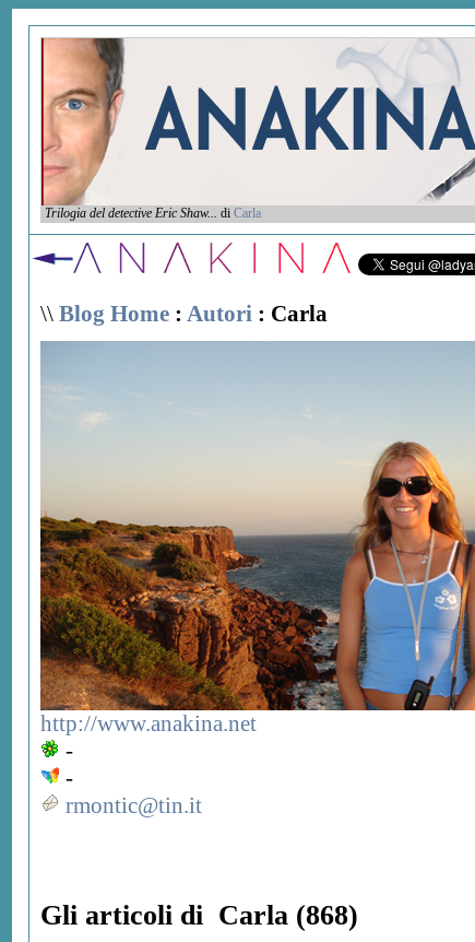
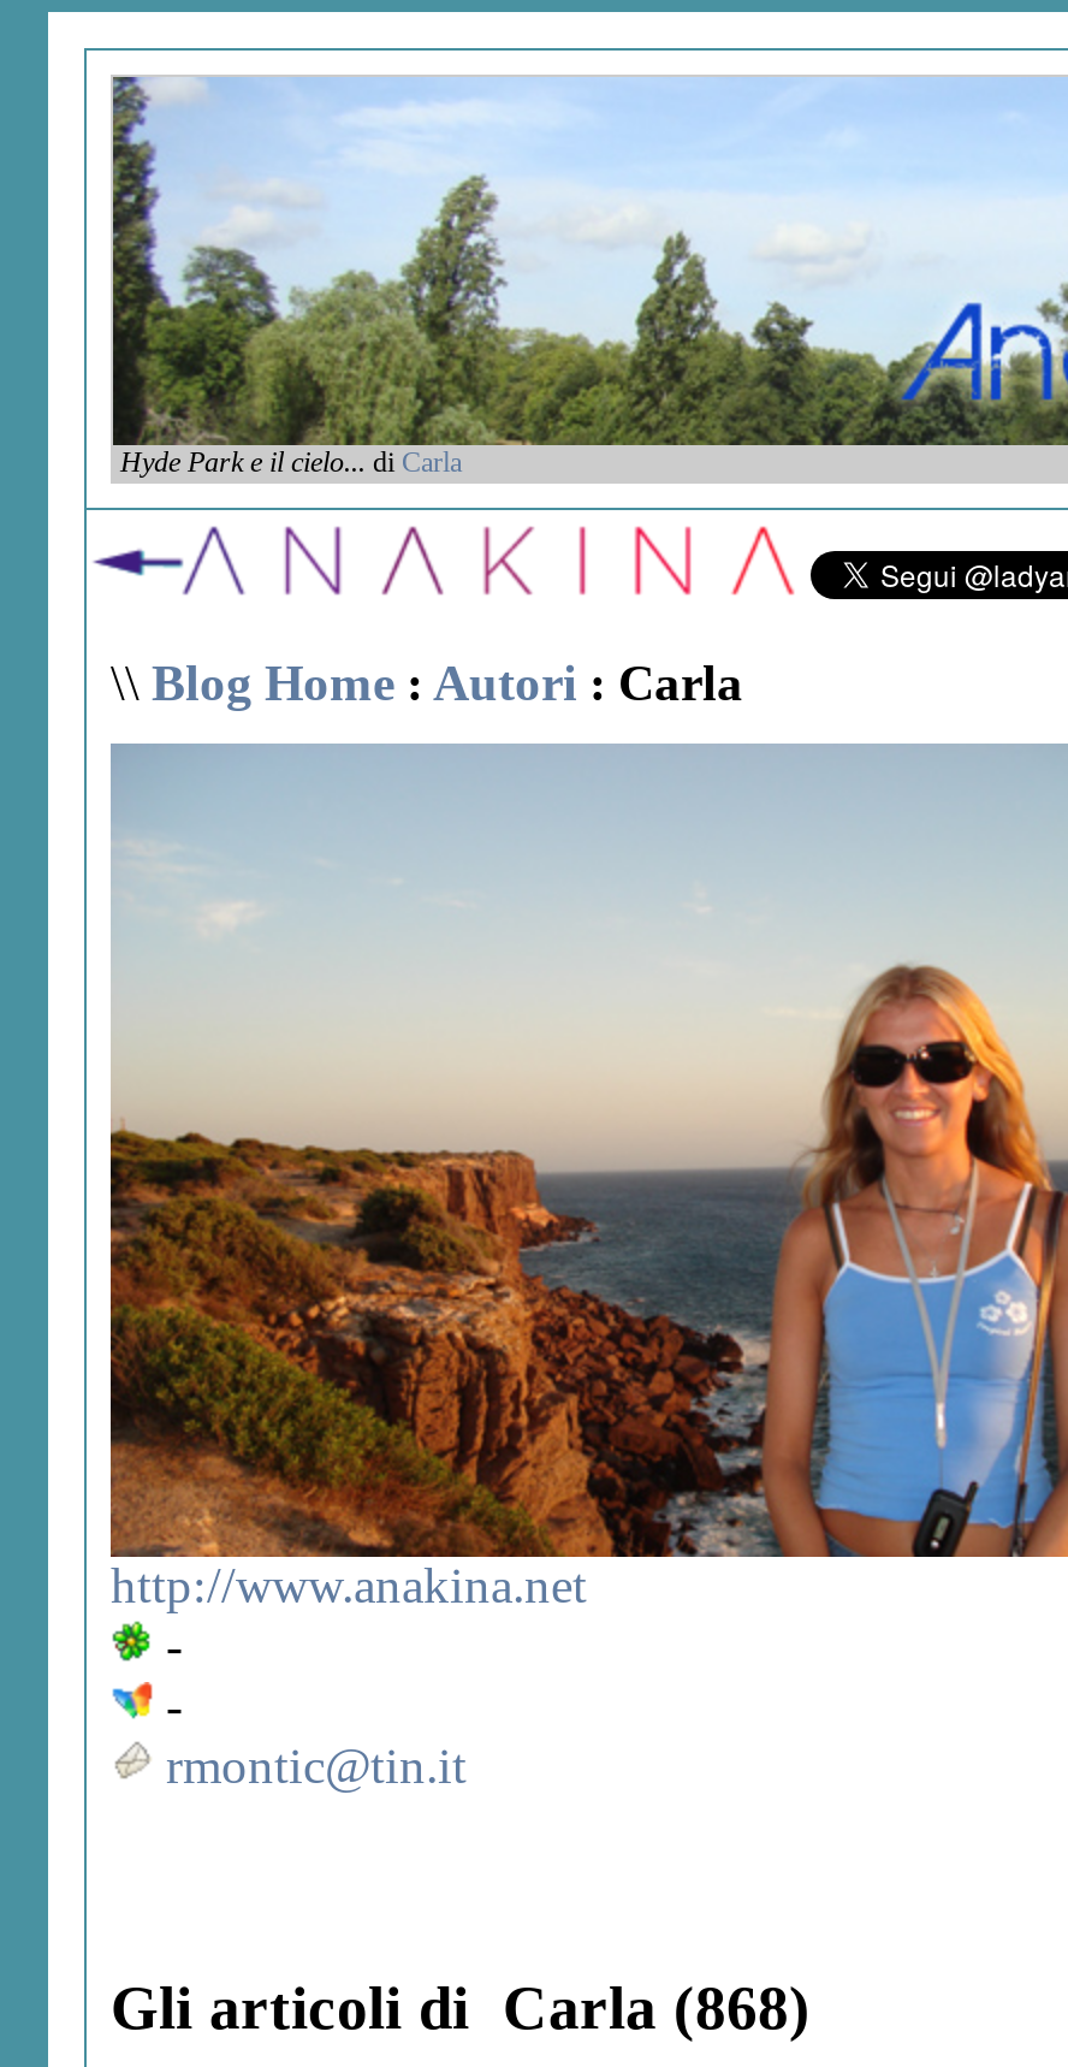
- [image]
- Trilogia del detective Eric Shaw...diCarla
+ [image]
+ Hyde Park e il cielo...diCarla
